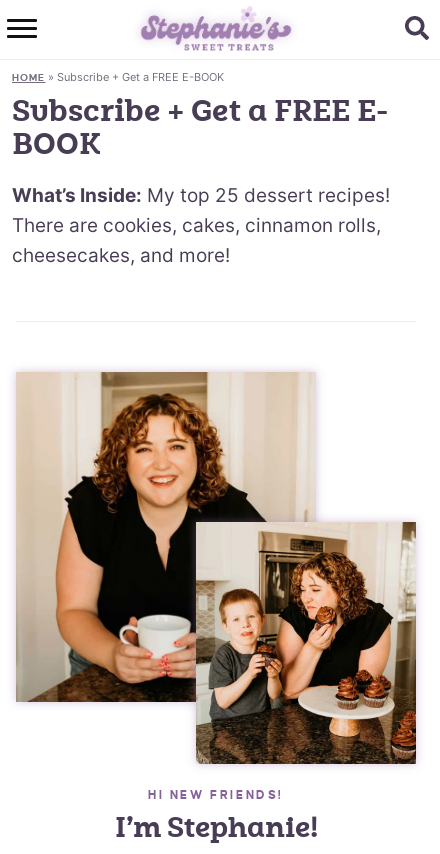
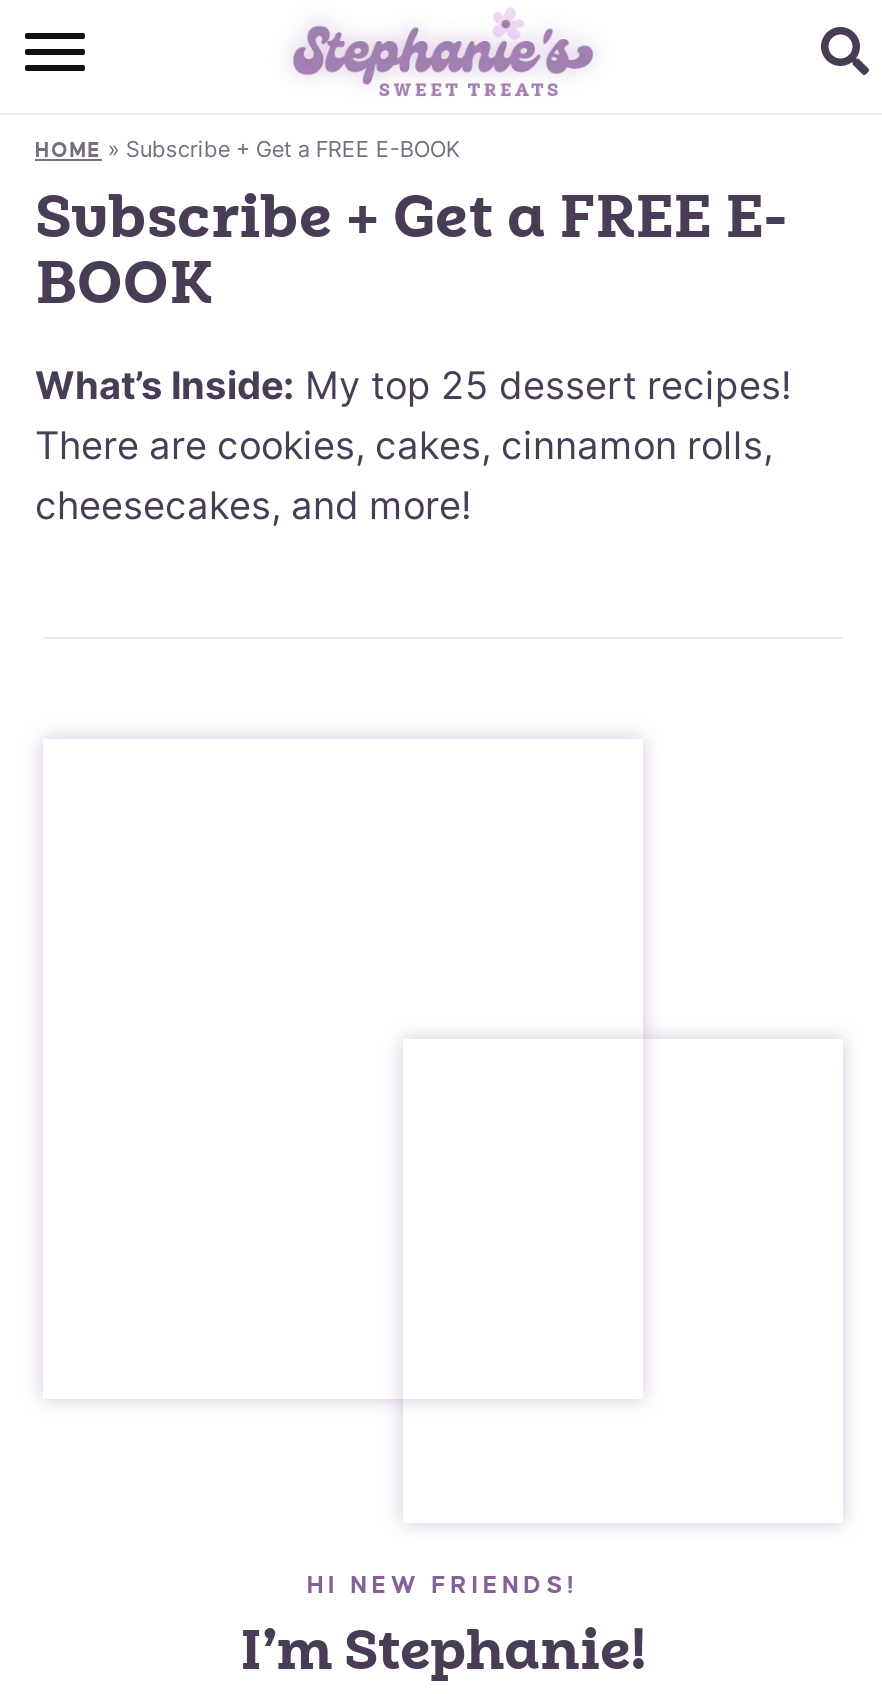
- [image]
